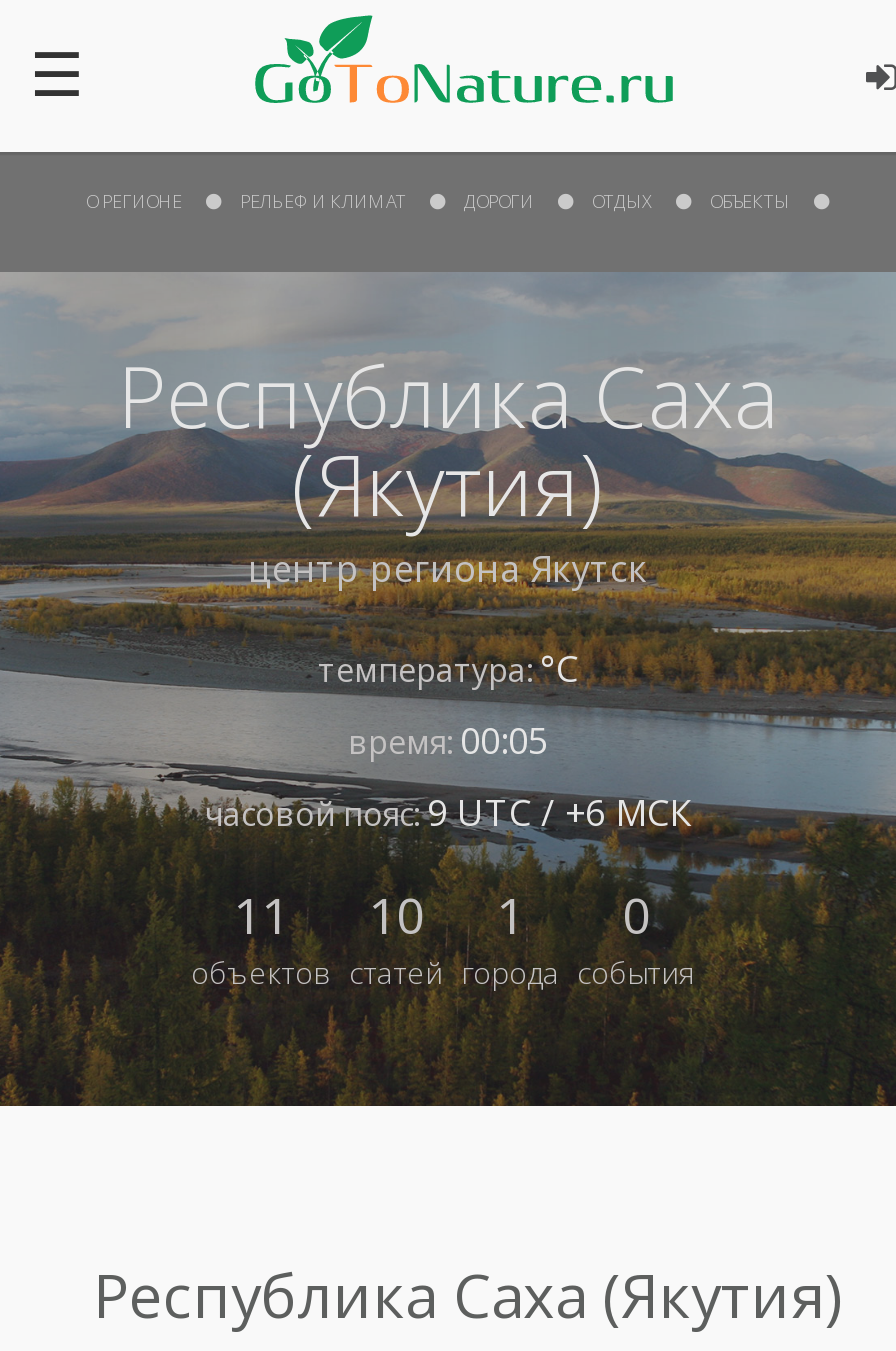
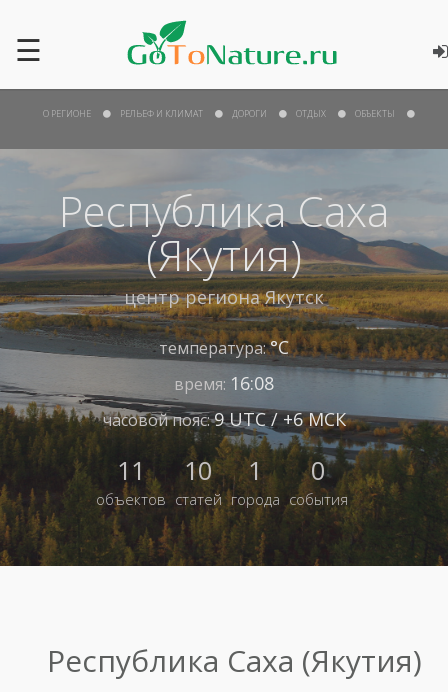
- время: 00:05
+ время: 16:08
